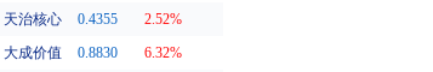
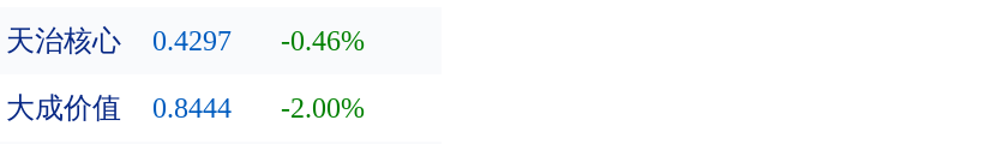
- 0.4355
+ 0.4297

- 2.52%
+ -0.46%

- 0.8830
+ 0.8444

- 6.32%
+ -2.00%
